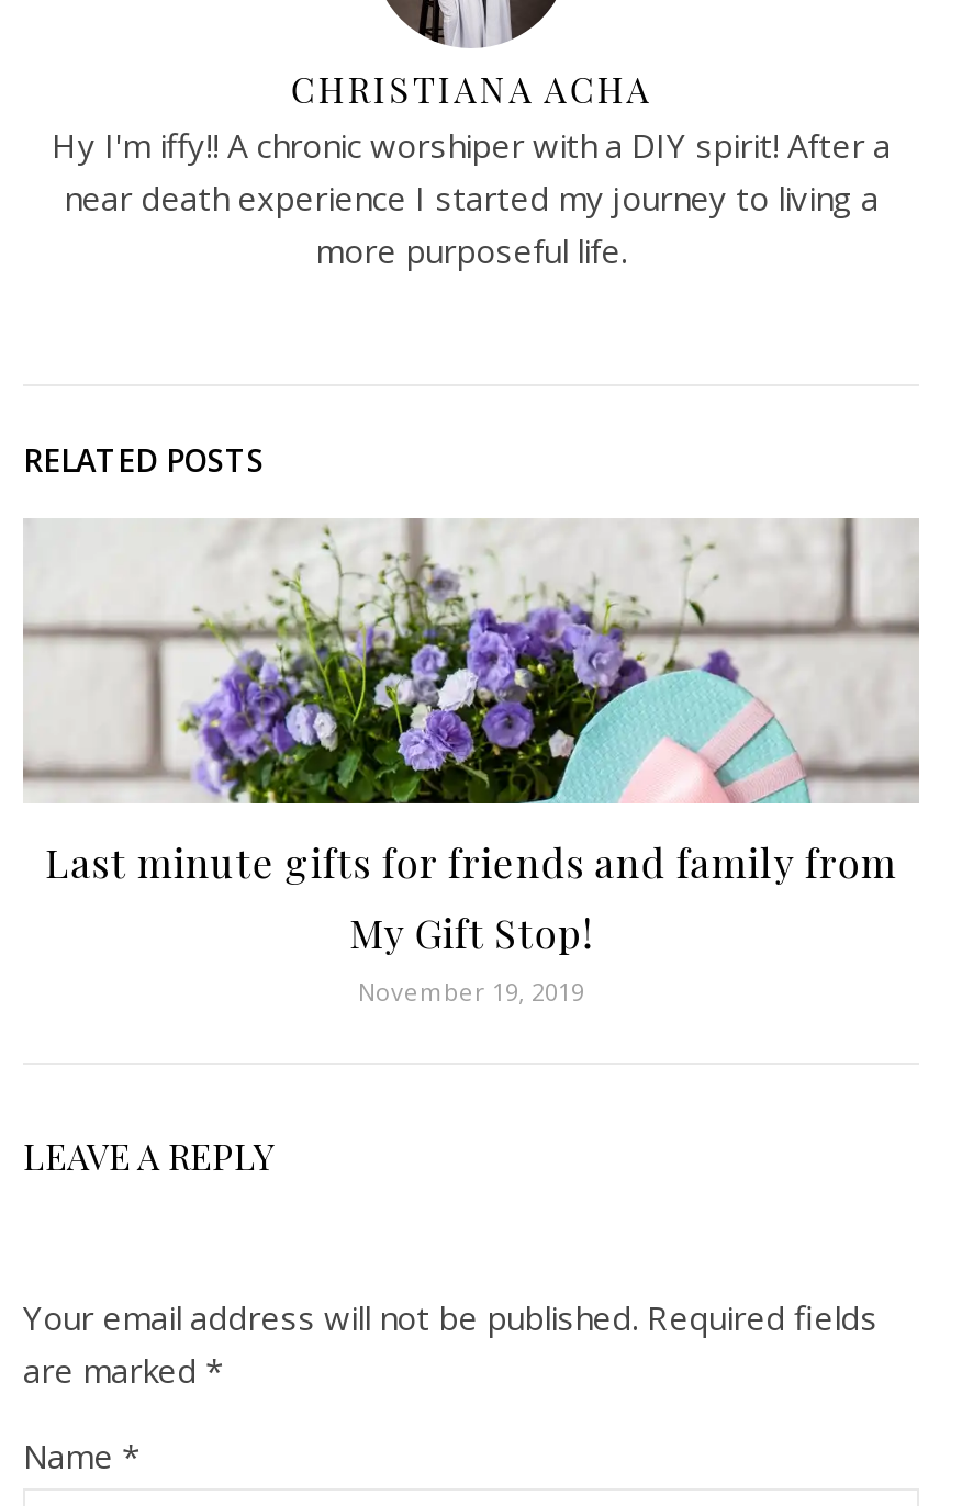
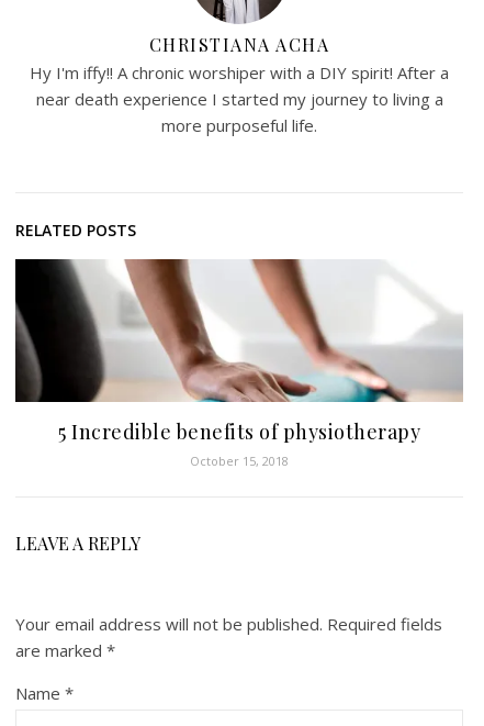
- [image]
- Last minute gifts for friends and family from
- My Gift Stop!
- November 19, 2019
+ [image]
+ 5 Incredible benefits of physiotherapy
+ October 15, 2018
